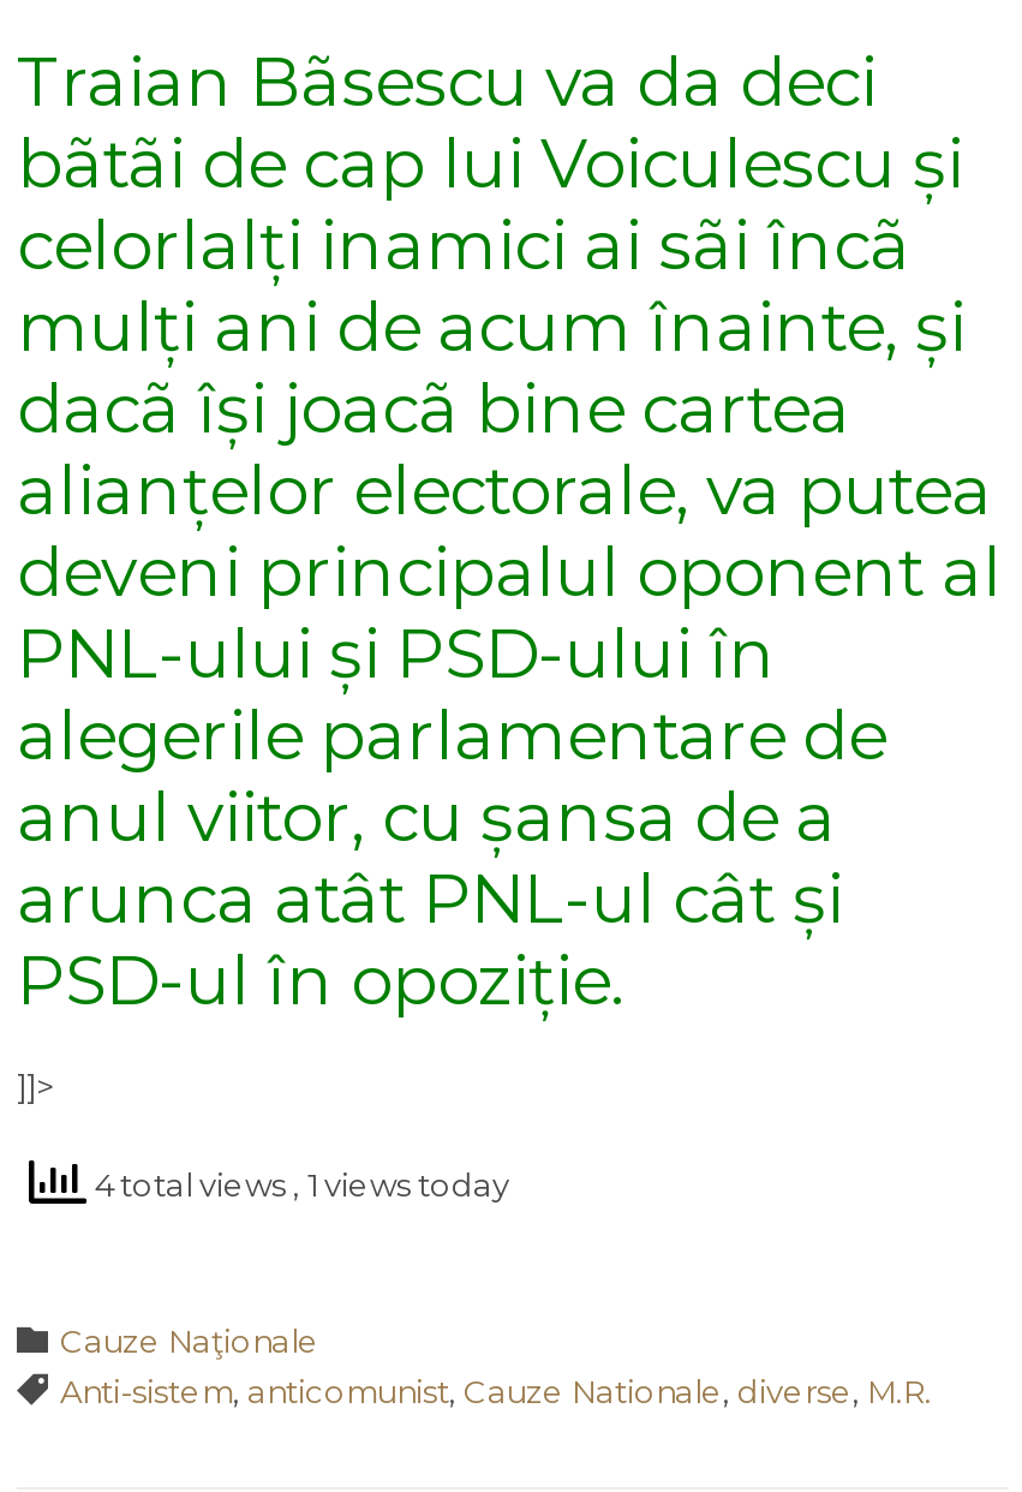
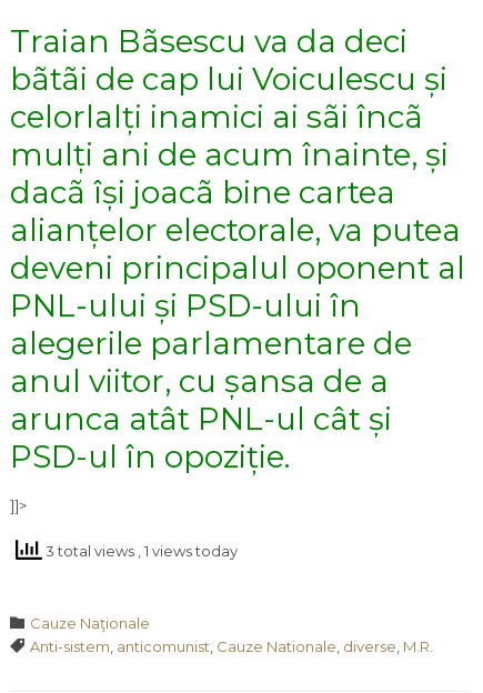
- 4 total views, 1 views today
+ 3 total views, 1 views today
